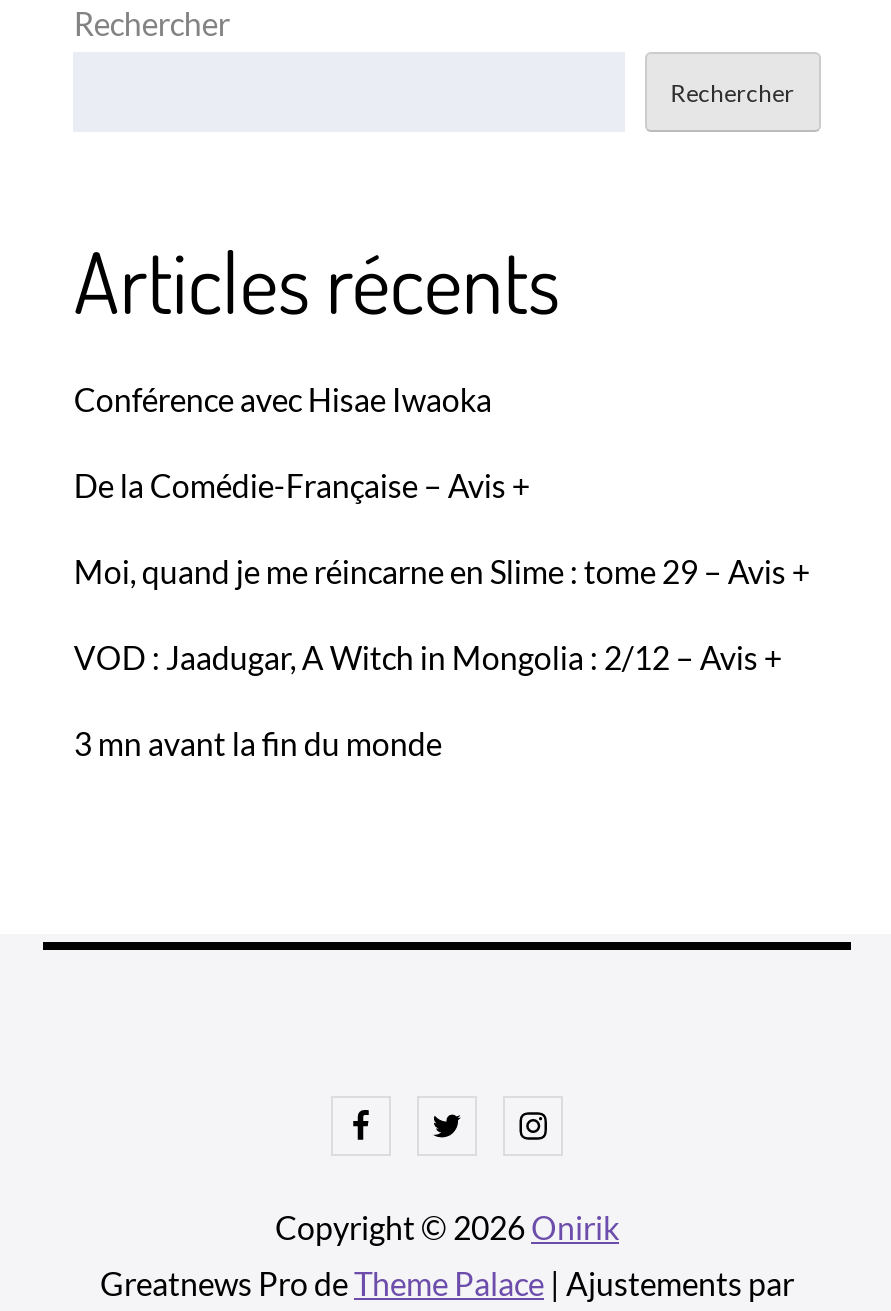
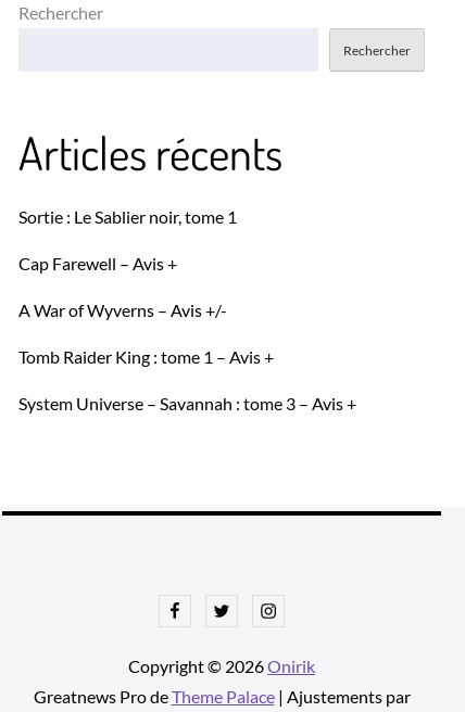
- Conférence avec Hisae Iwaoka
+ Sortie : Le Sablier noir, tome 1

- De la Comédie-Française – Avis +
+ Cap Farewell – Avis +

- Moi, quand je me réincarne en Slime : tome 29 – Avis +
+ A War of Wyverns – Avis +/-

- VOD : Jaadugar, A Witch in Mongolia : 2/12 – Avis +
+ Tomb Raider King : tome 1 – Avis +

- 3 mn avant la fin du monde
+ System Universe – Savannah : tome 3 – Avis +
